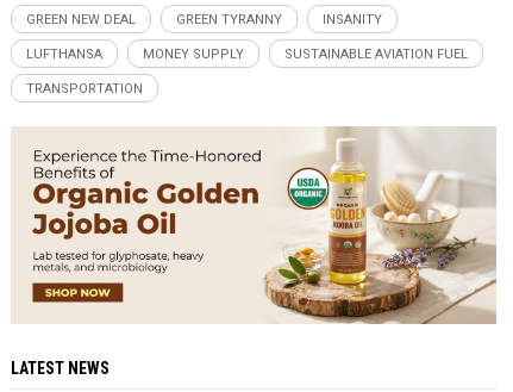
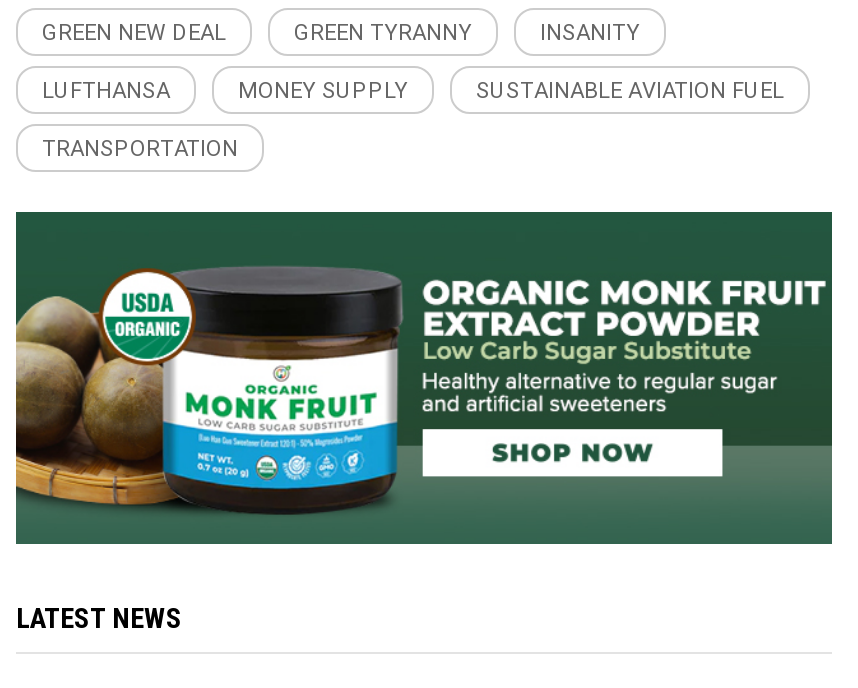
- [image]
+ [image]
